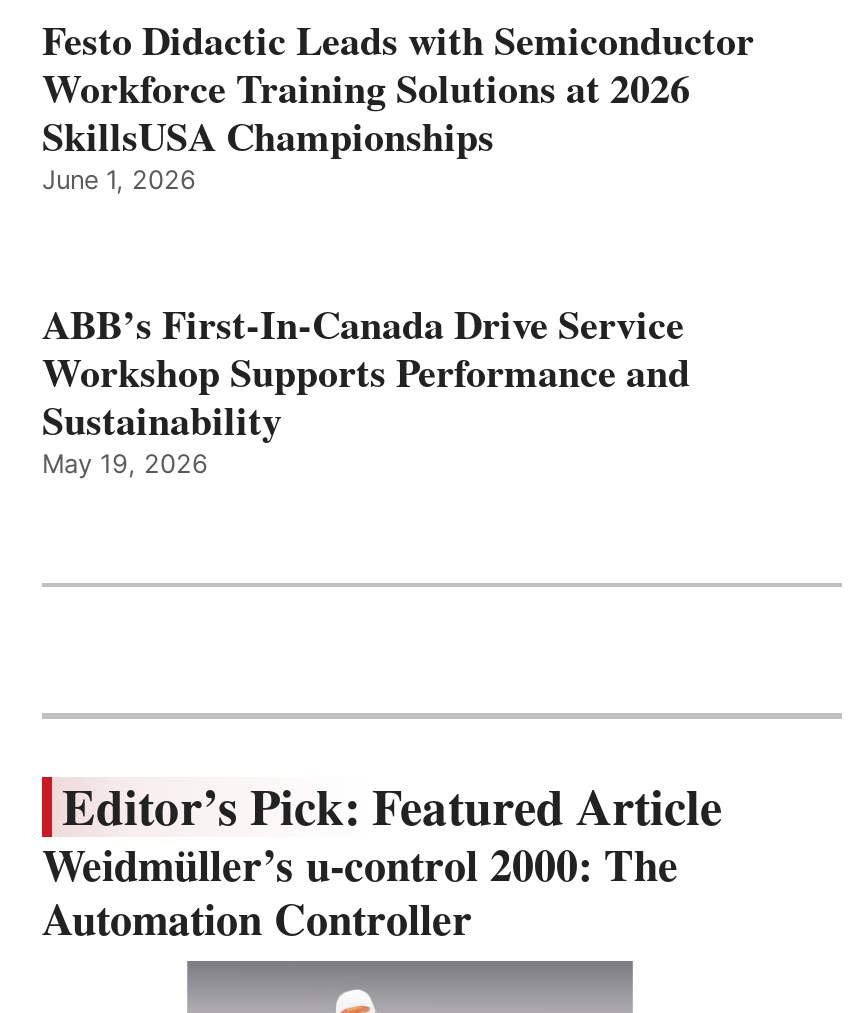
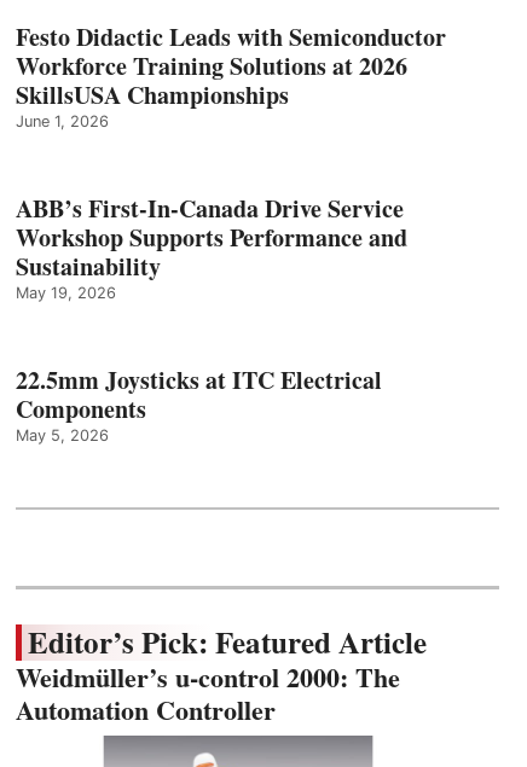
+ 22.5mm Joysticks at ITC Electrical
+ Components
+ May 5, 2026
